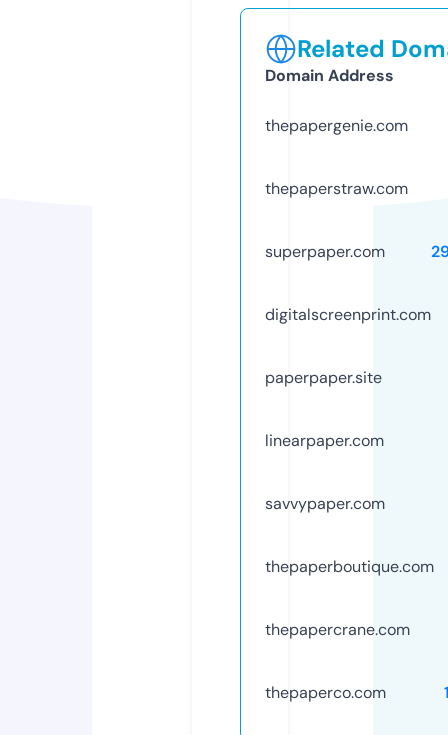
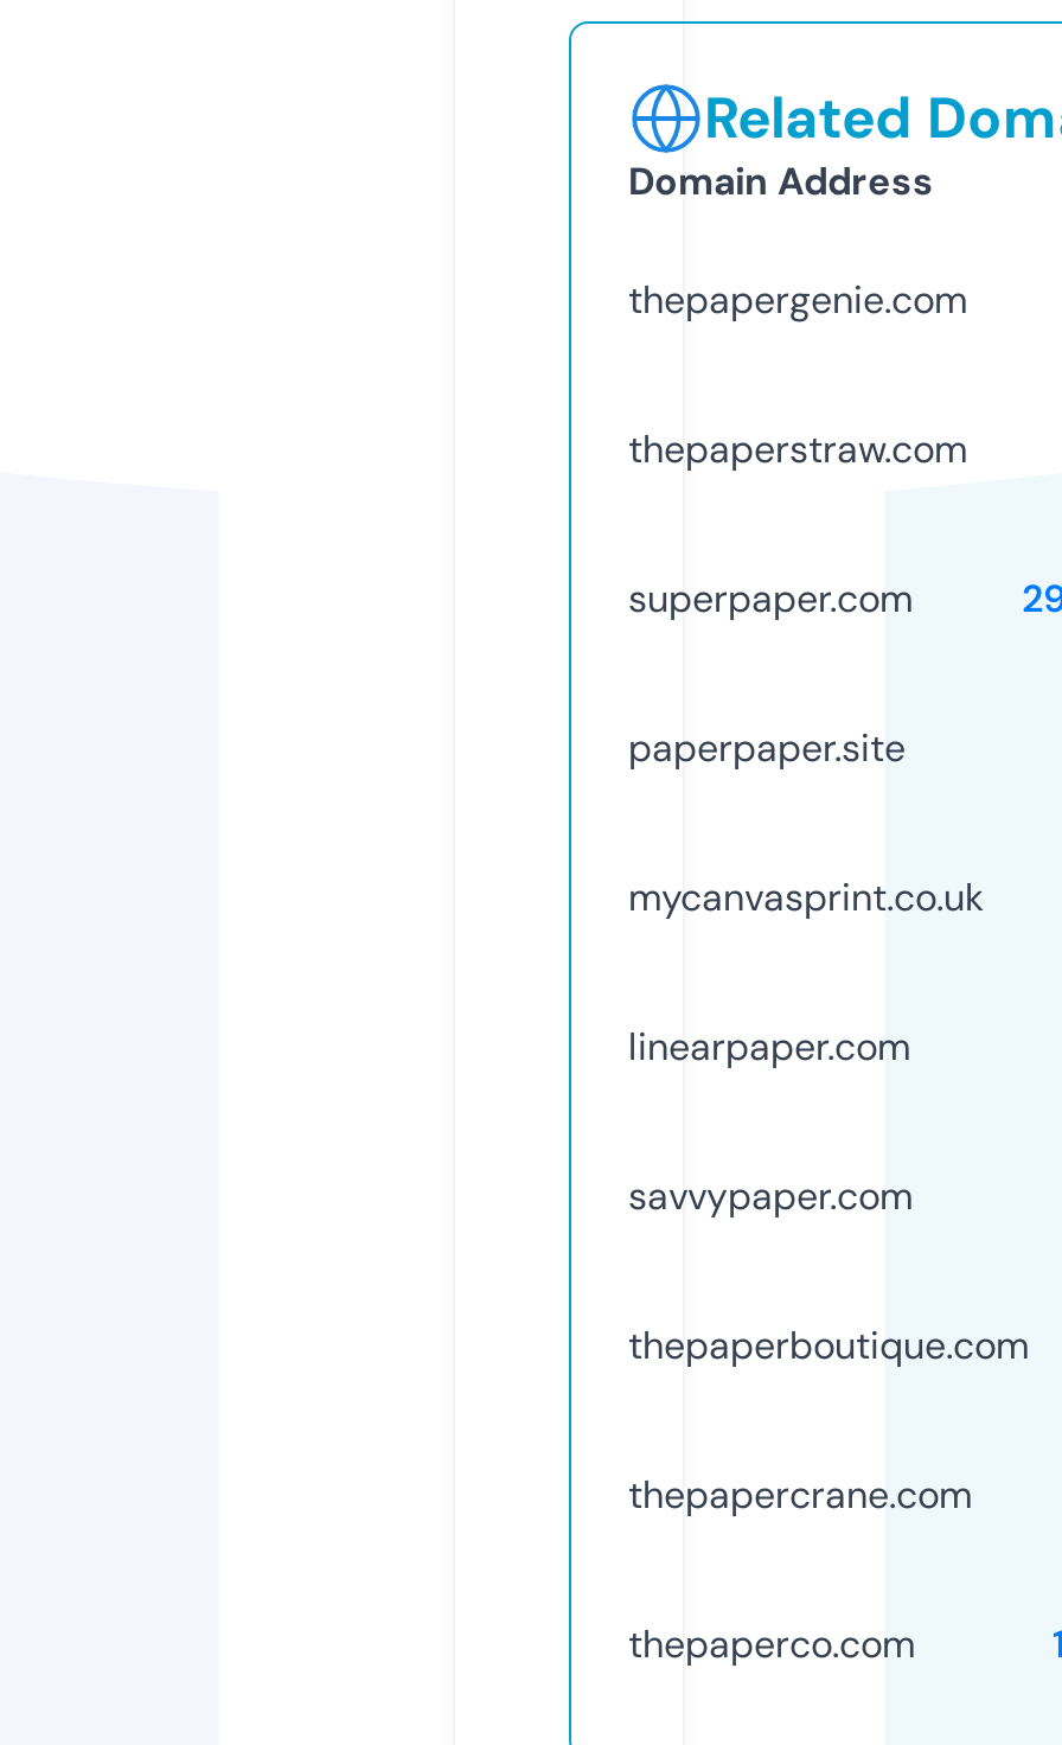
- digitalscreenprint.com

moved up: paperpaper.site

+ mycanvasprint.co.uk
